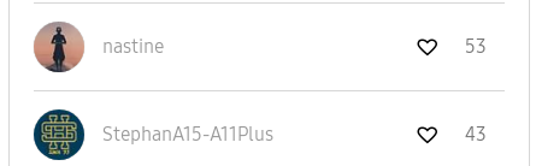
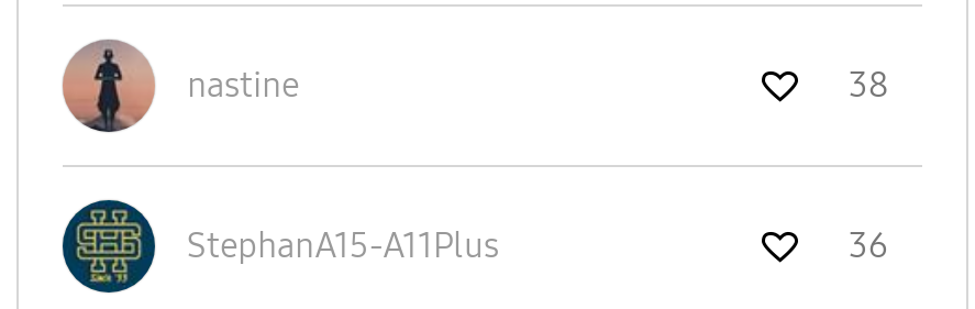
- 53
+ 38

- 43
+ 36
